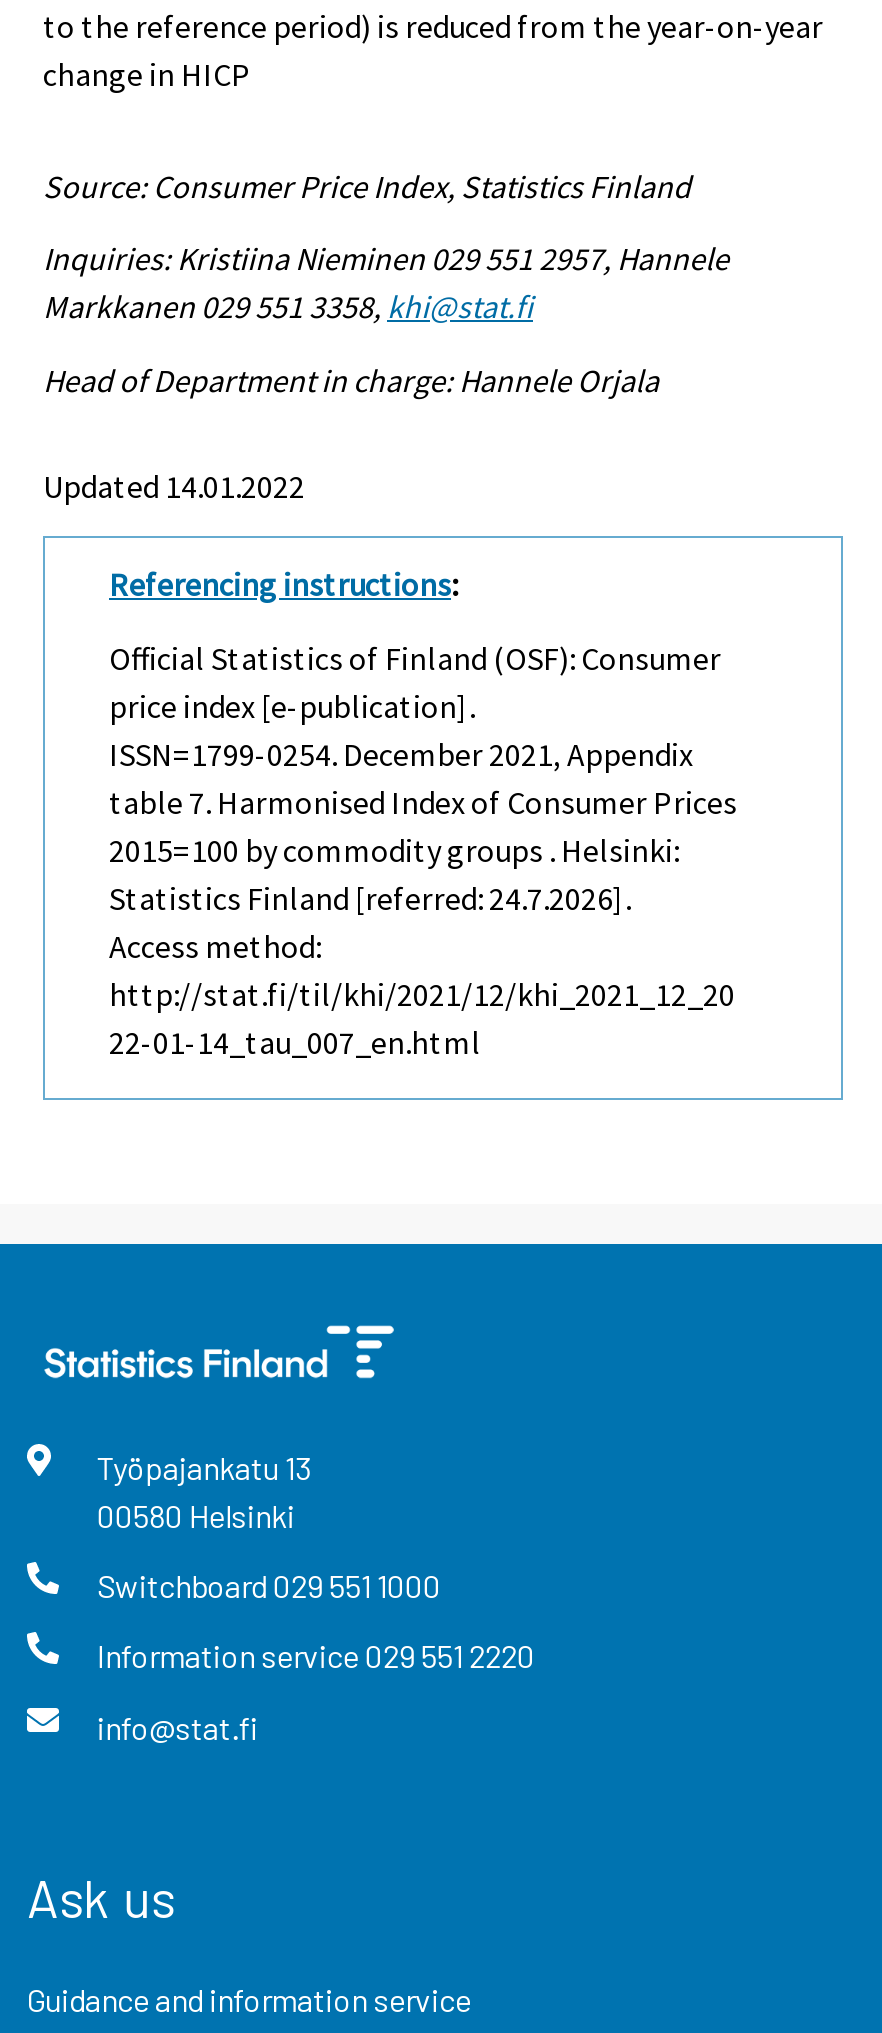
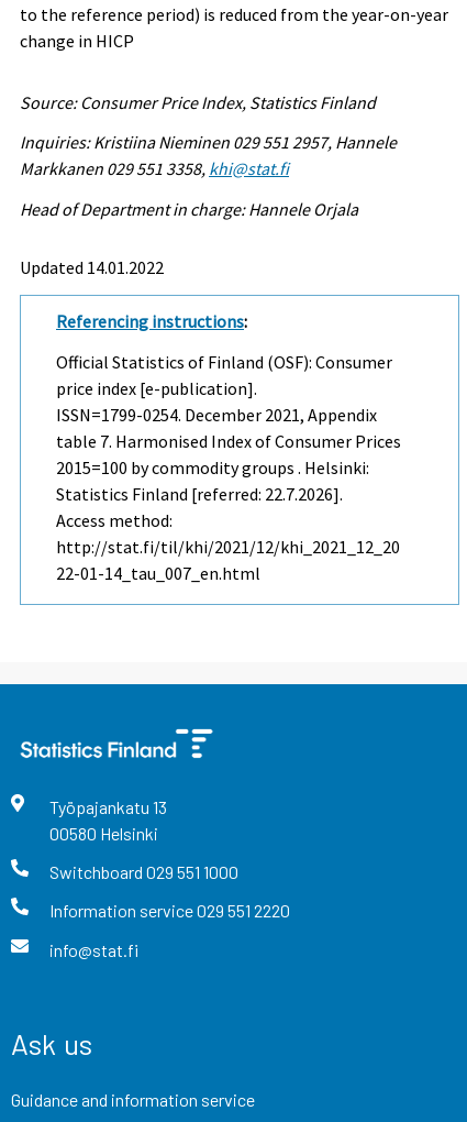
- Statistics Finland [referred: 24.7.2026].
+ Statistics Finland [referred: 22.7.2026].
